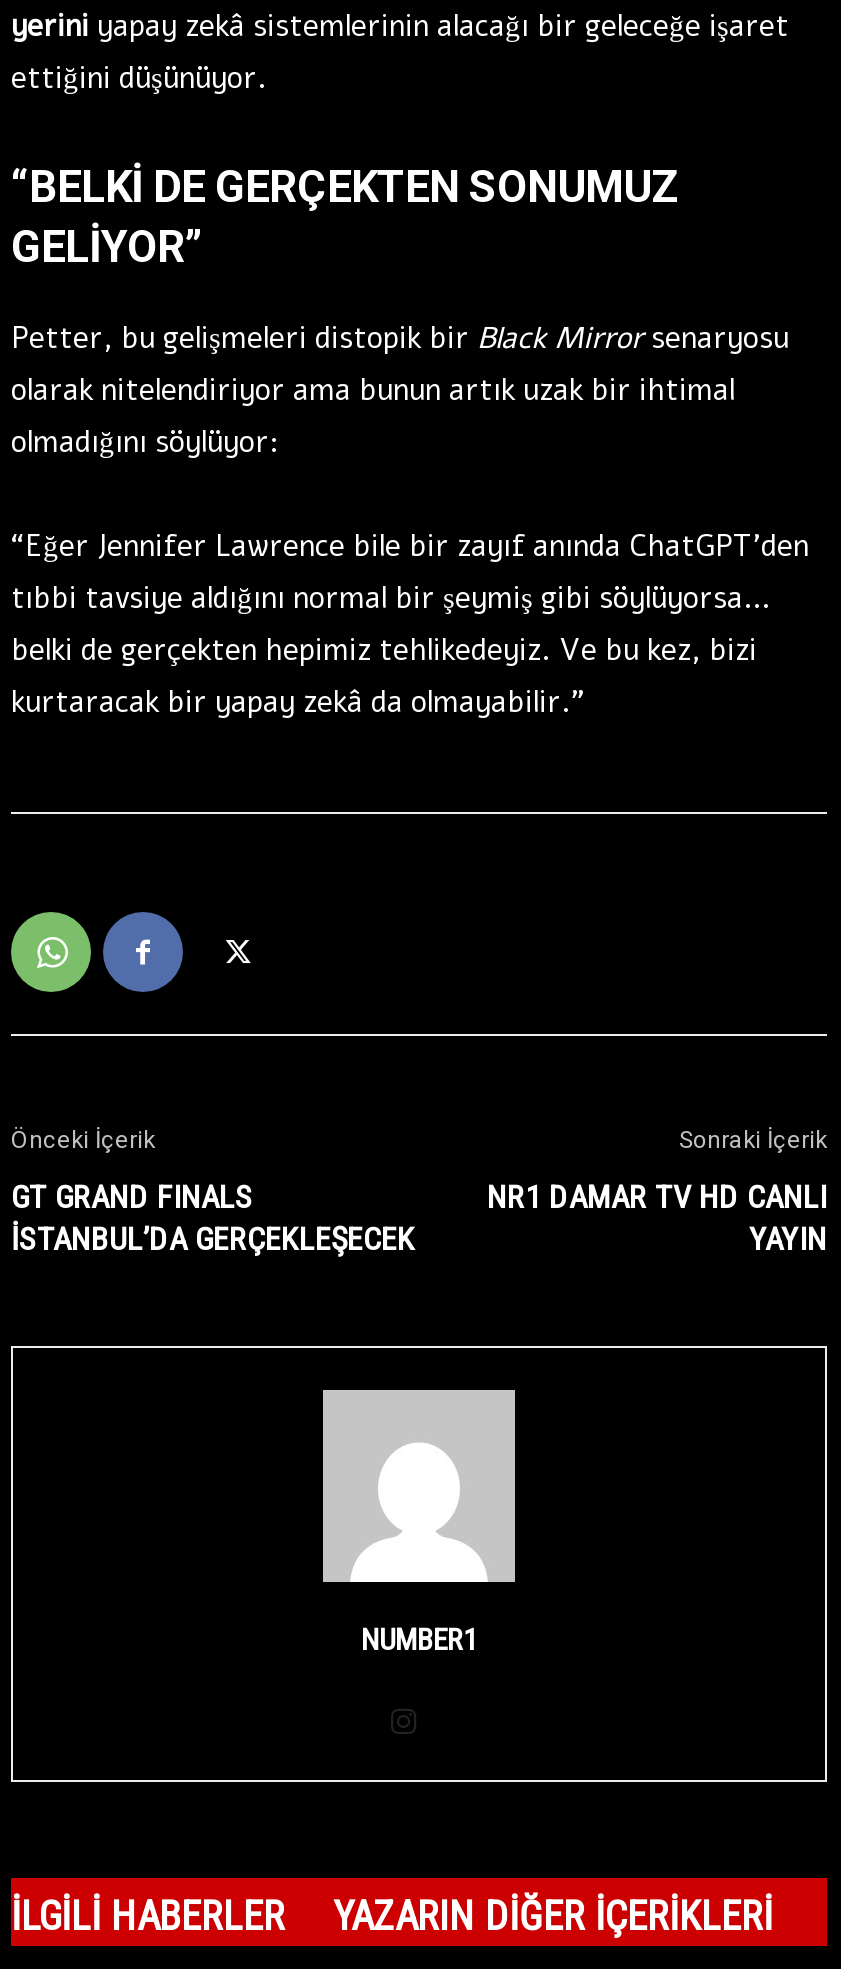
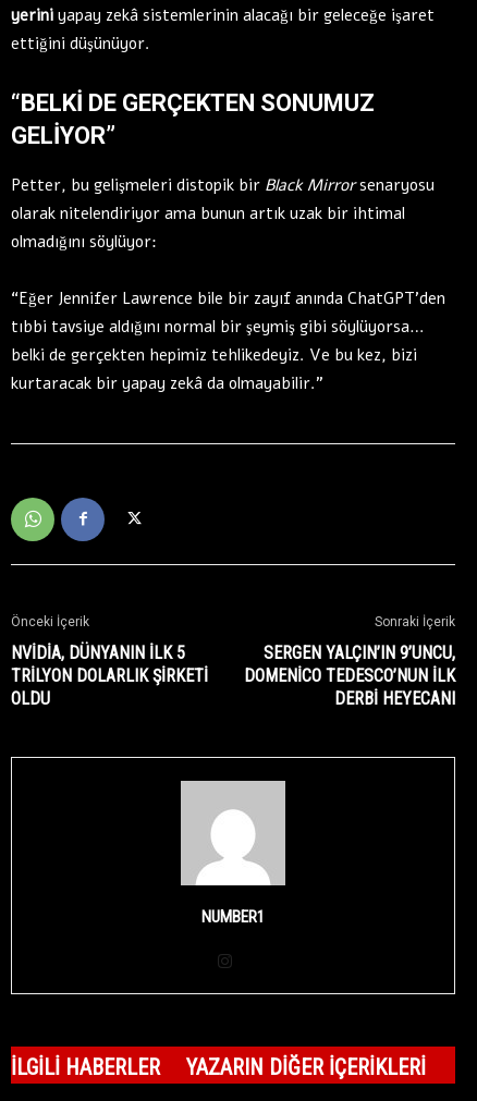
- GT GRAND FINALS
- İSTANBUL’DA GERÇEKLEŞECEK
+ NVIDIA, DÜNYANIN ILK 5
+ TRILYON DOLARLIK ŞIRKETI
+ OLDU

- NR1 DAMAR TV HD CANLI
- YAYIN
+ SERGEN YALÇIN’IN 9’UNCU,
+ DOMENICO TEDESCO’NUN ILK
+ DERBI HEYECANI
